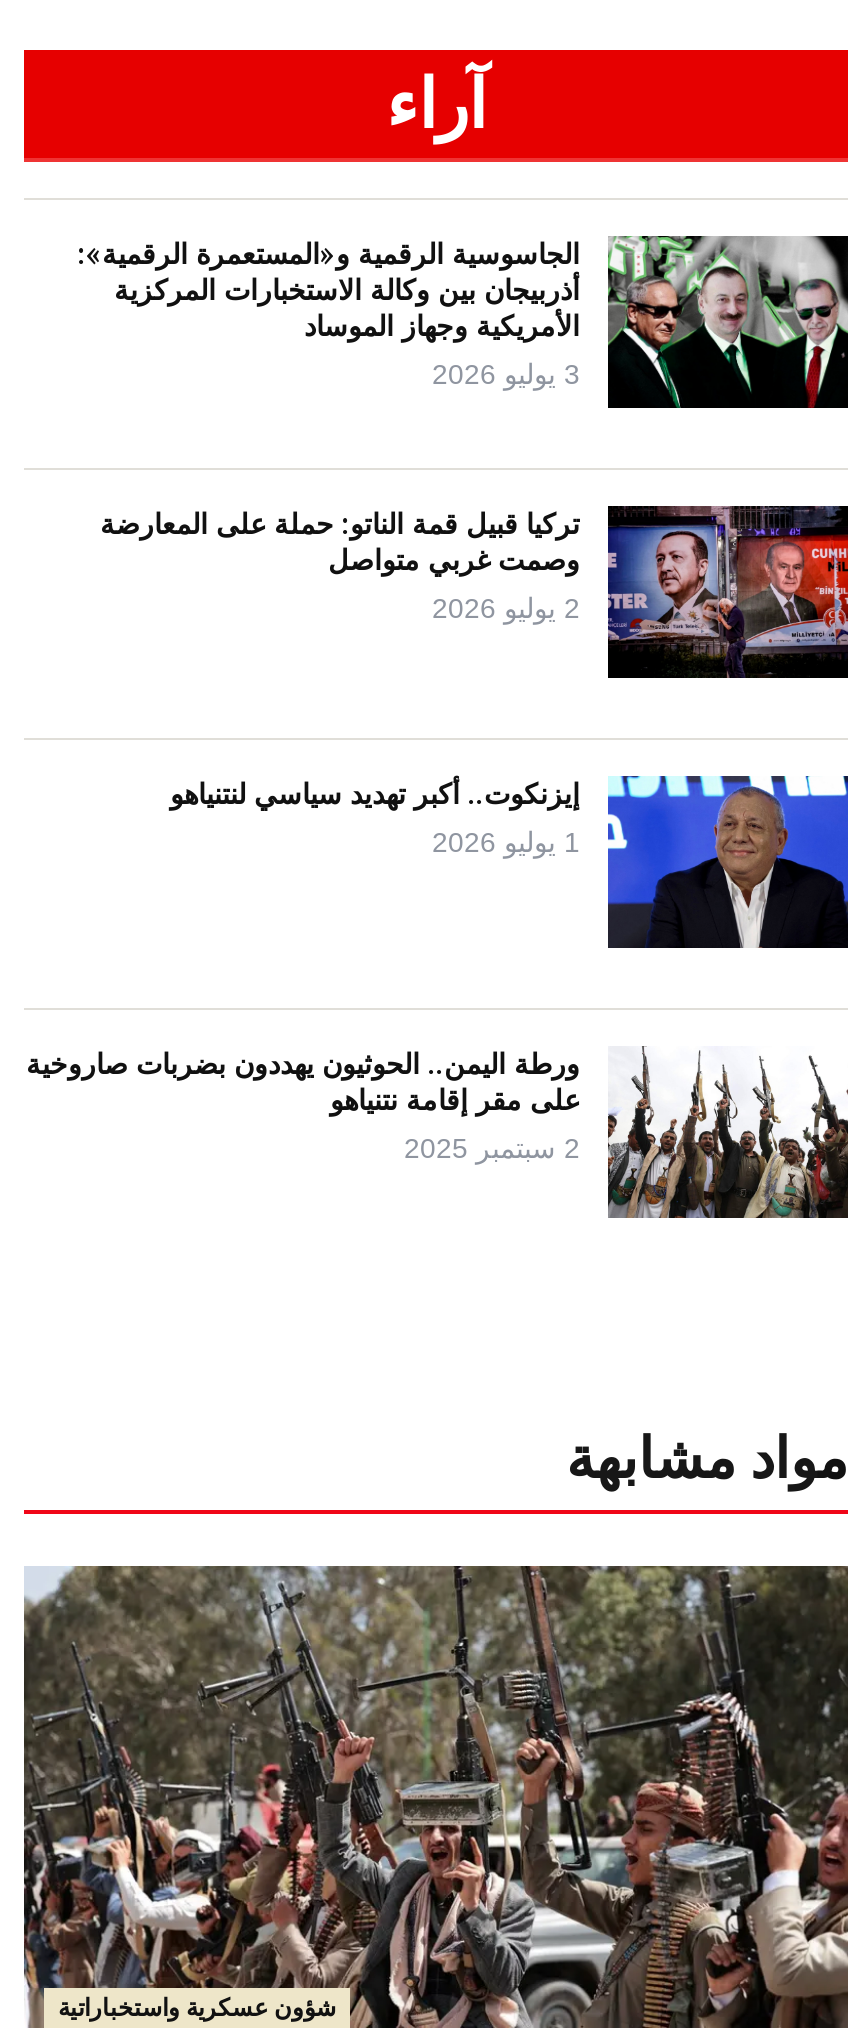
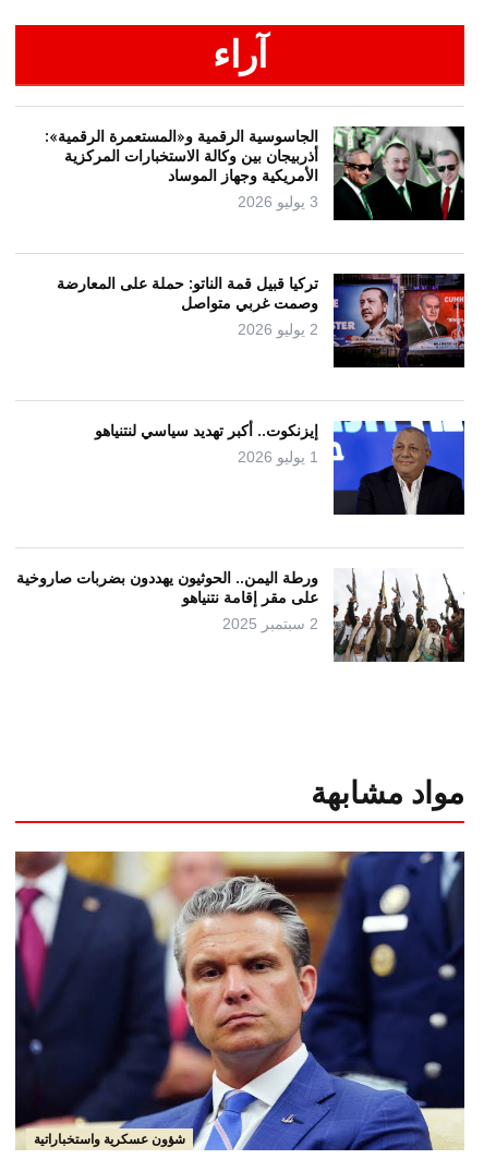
- [image]
+ [image]
